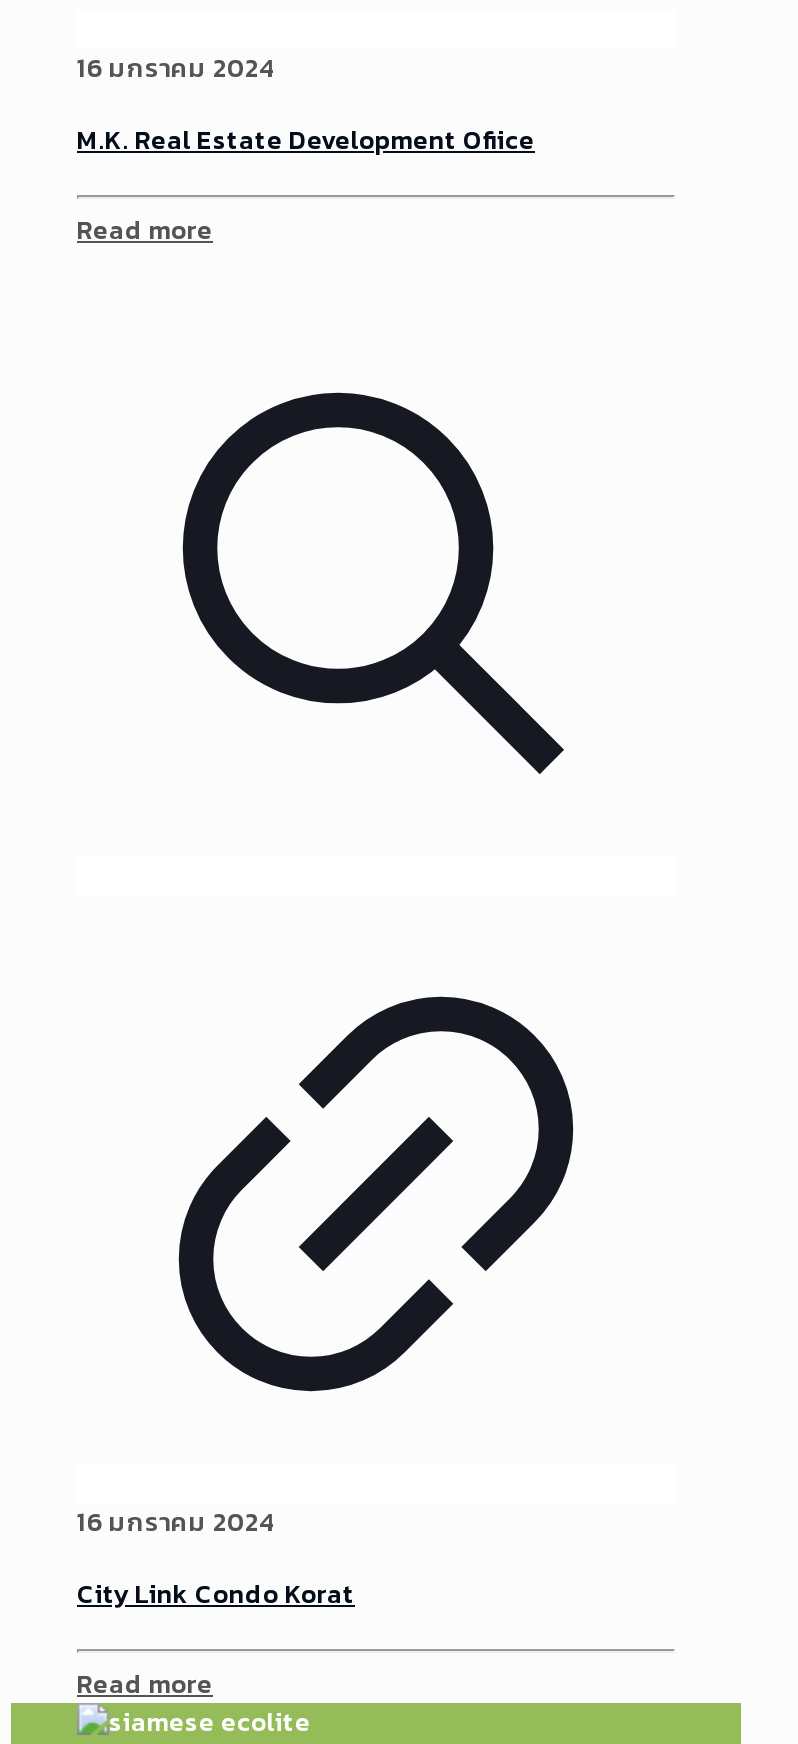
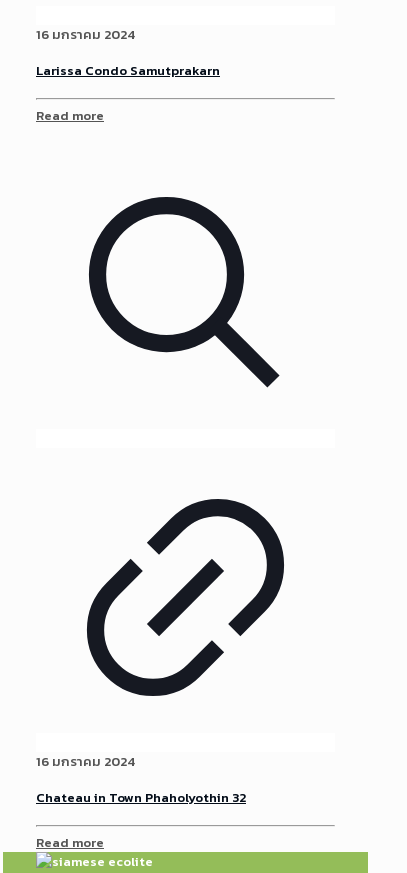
- M.K. Real Estate Development Ofiice
+ Larissa Condo Samutprakarn

- City Link Condo Korat
+ Chateau in Town Phaholyothin 32
